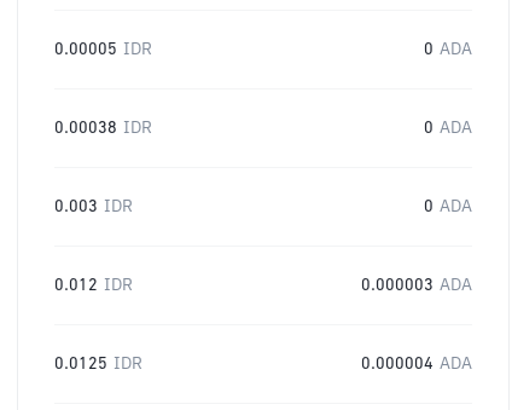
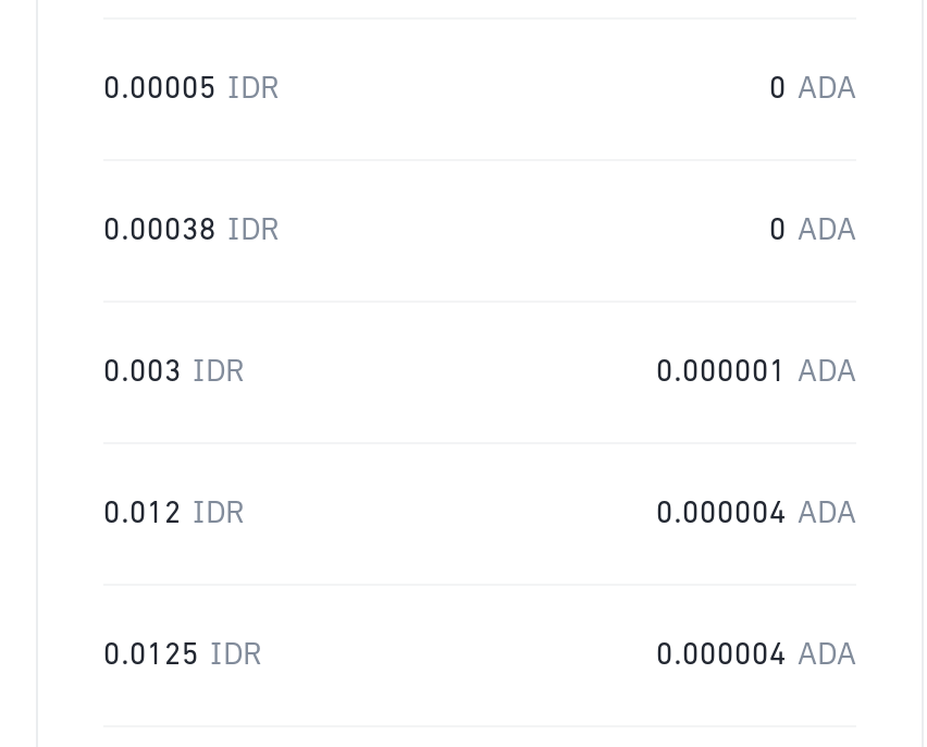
- 0 ADA
+ 0.000001 ADA

- 0.000003 ADA
+ 0.000004 ADA
